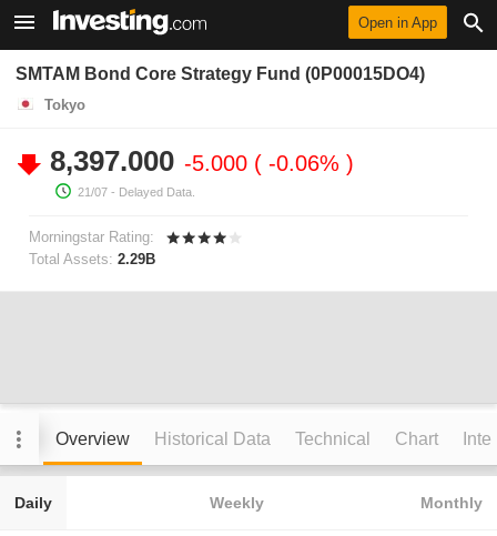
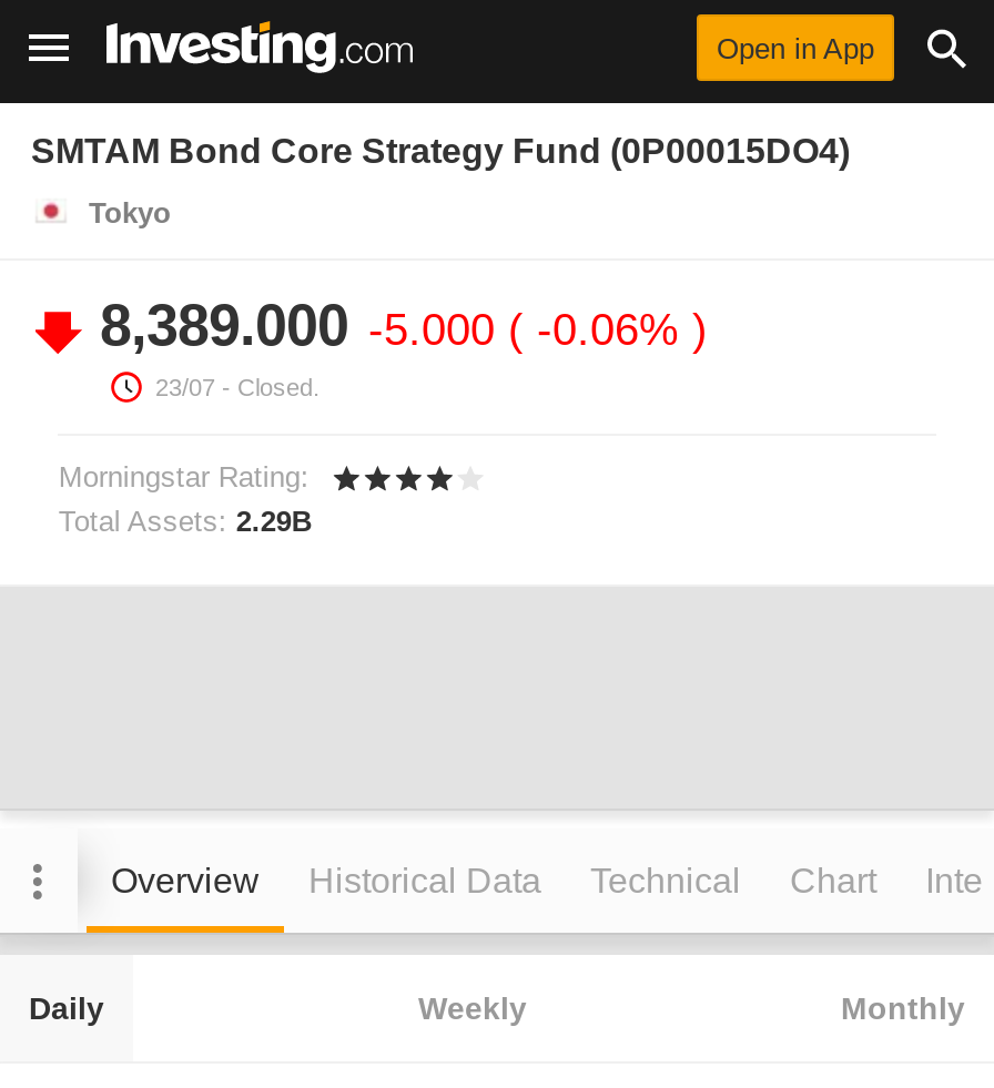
- 8,397.000 -5.000 -0.06%
- 21/07 - Delayed Data.
+ 8,389.000 -5.000 -0.06%
+ 23/07 - Closed.
